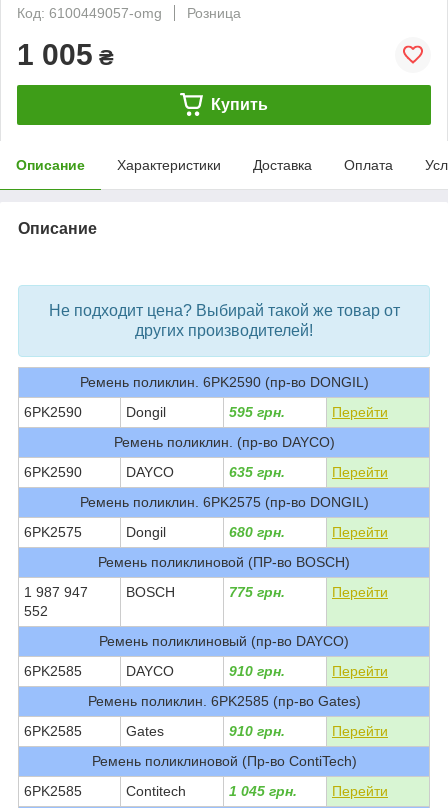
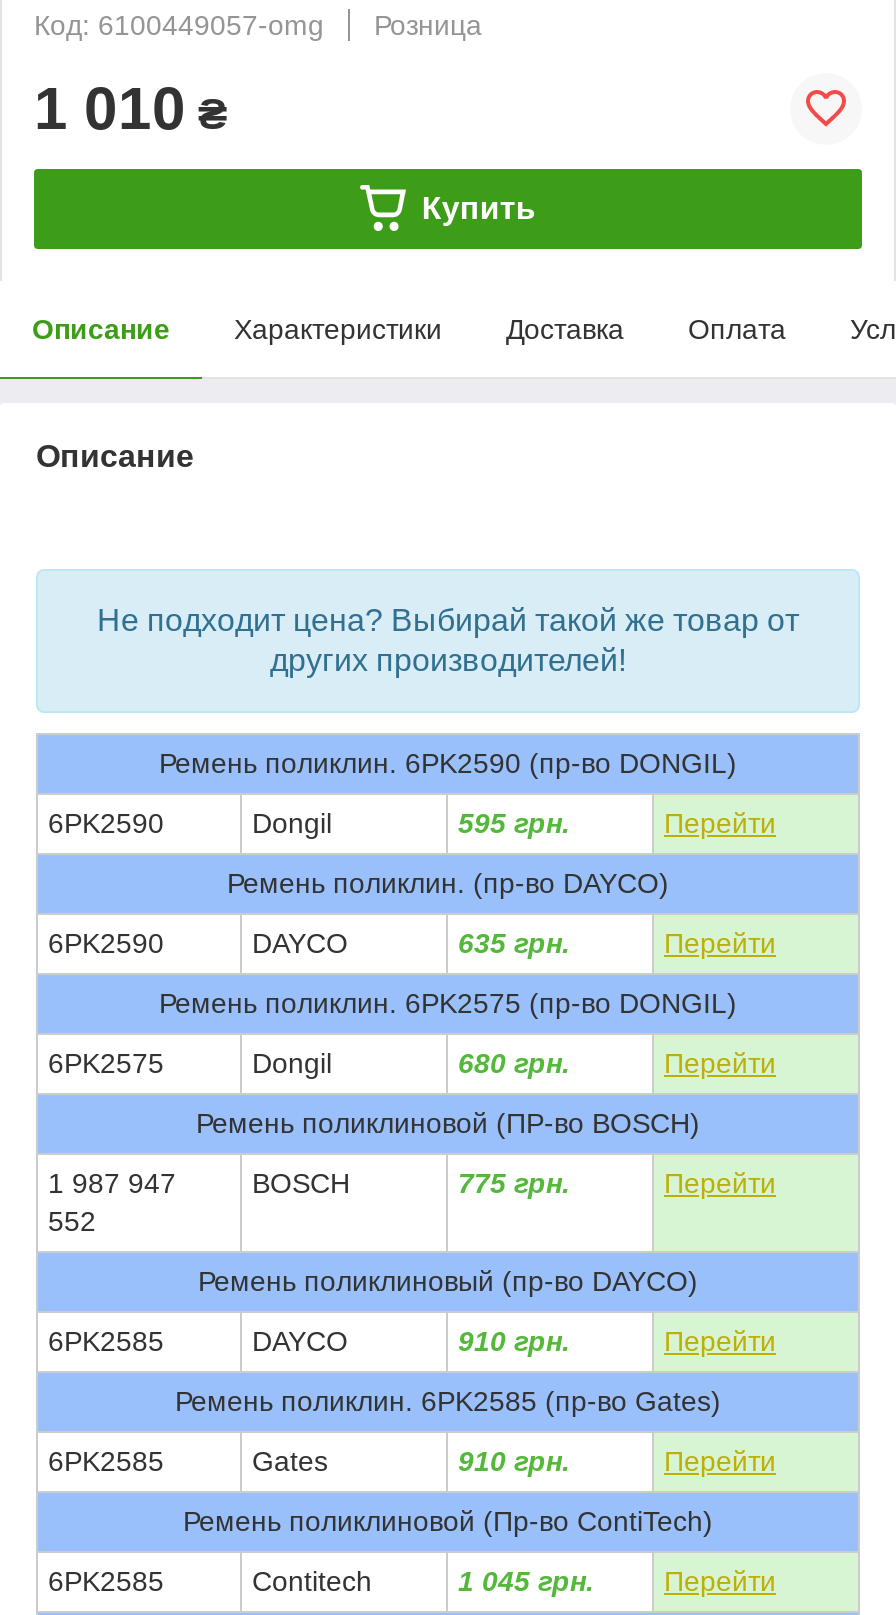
- 1 005 ₴
+ 1 010 ₴
